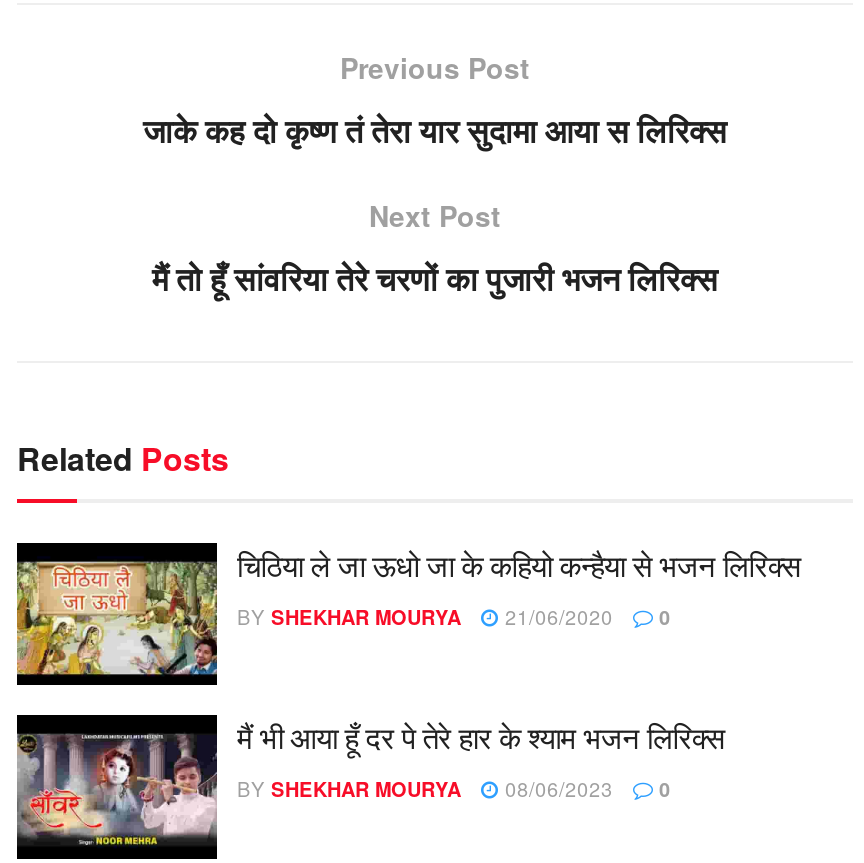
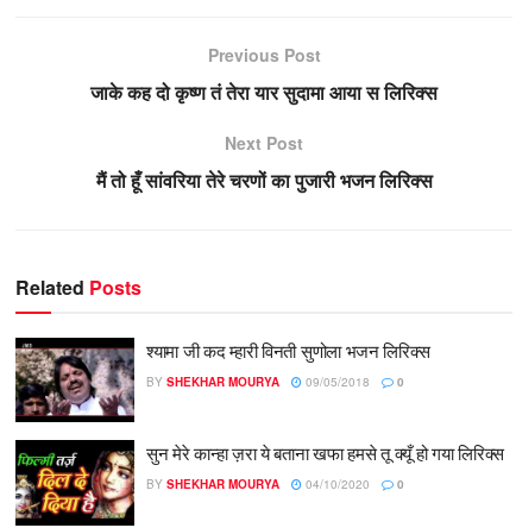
- [image]
- चिठिया ले जा ऊधो जा के कहियो कन्हैया से भजन लिरिक्स
+ [image]
+ श्यामा जी कद म्हारी विनती सुणोला भजन लिरिक्स

- BY SHEKHAR MOURYA 21/06/2020 0
+ BY SHEKHAR MOURYA 09/05/2018 0

- [image]
- मैं भी आया हूँ दर पे तेरे हार के श्याम भजन लिरिक्स
+ [image]
+ सुन मेरे कान्हा ज़रा ये बताना खफा हमसे तू क्यूँ हो गया लिरिक्स

- BY SHEKHAR MOURYA 08/06/2023 0
+ BY SHEKHAR MOURYA 04/10/2020 0
